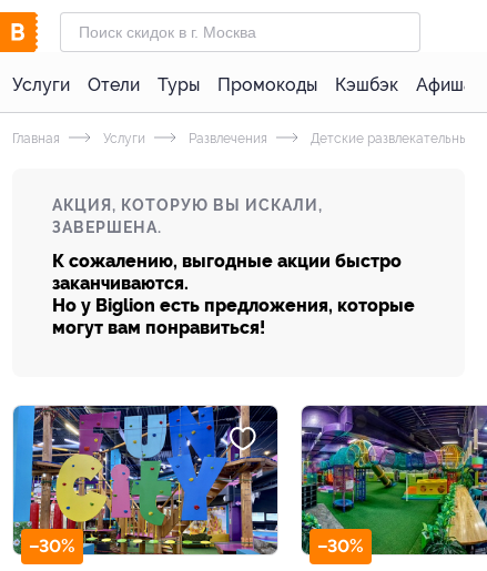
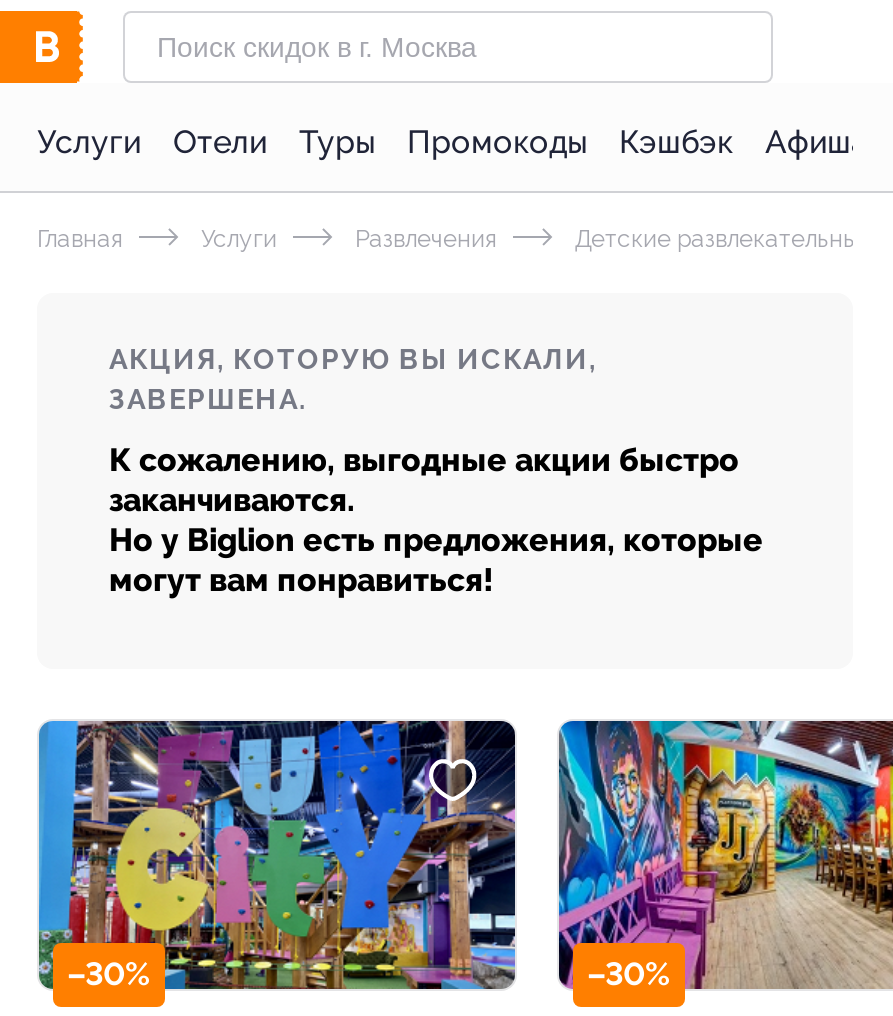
- [image]
+ [image]
